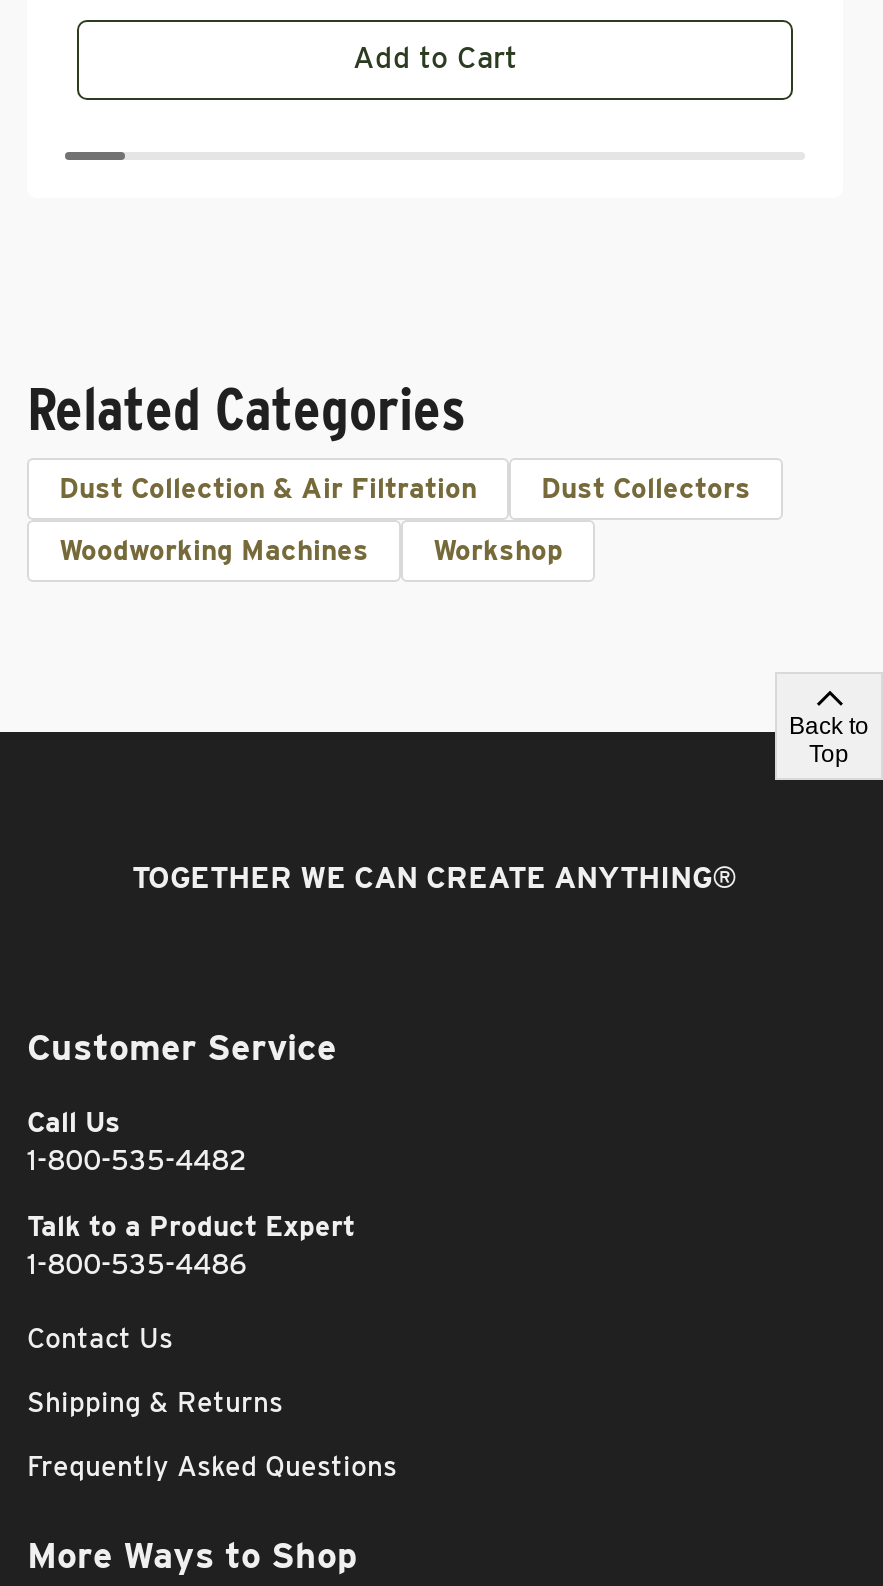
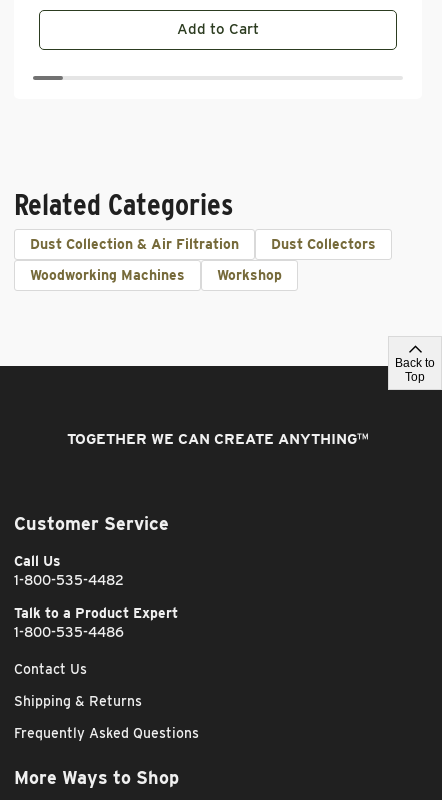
- TOGETHER WE CAN CREATE ANYTHING®
+ TOGETHER WE CAN CREATE ANYTHING™
